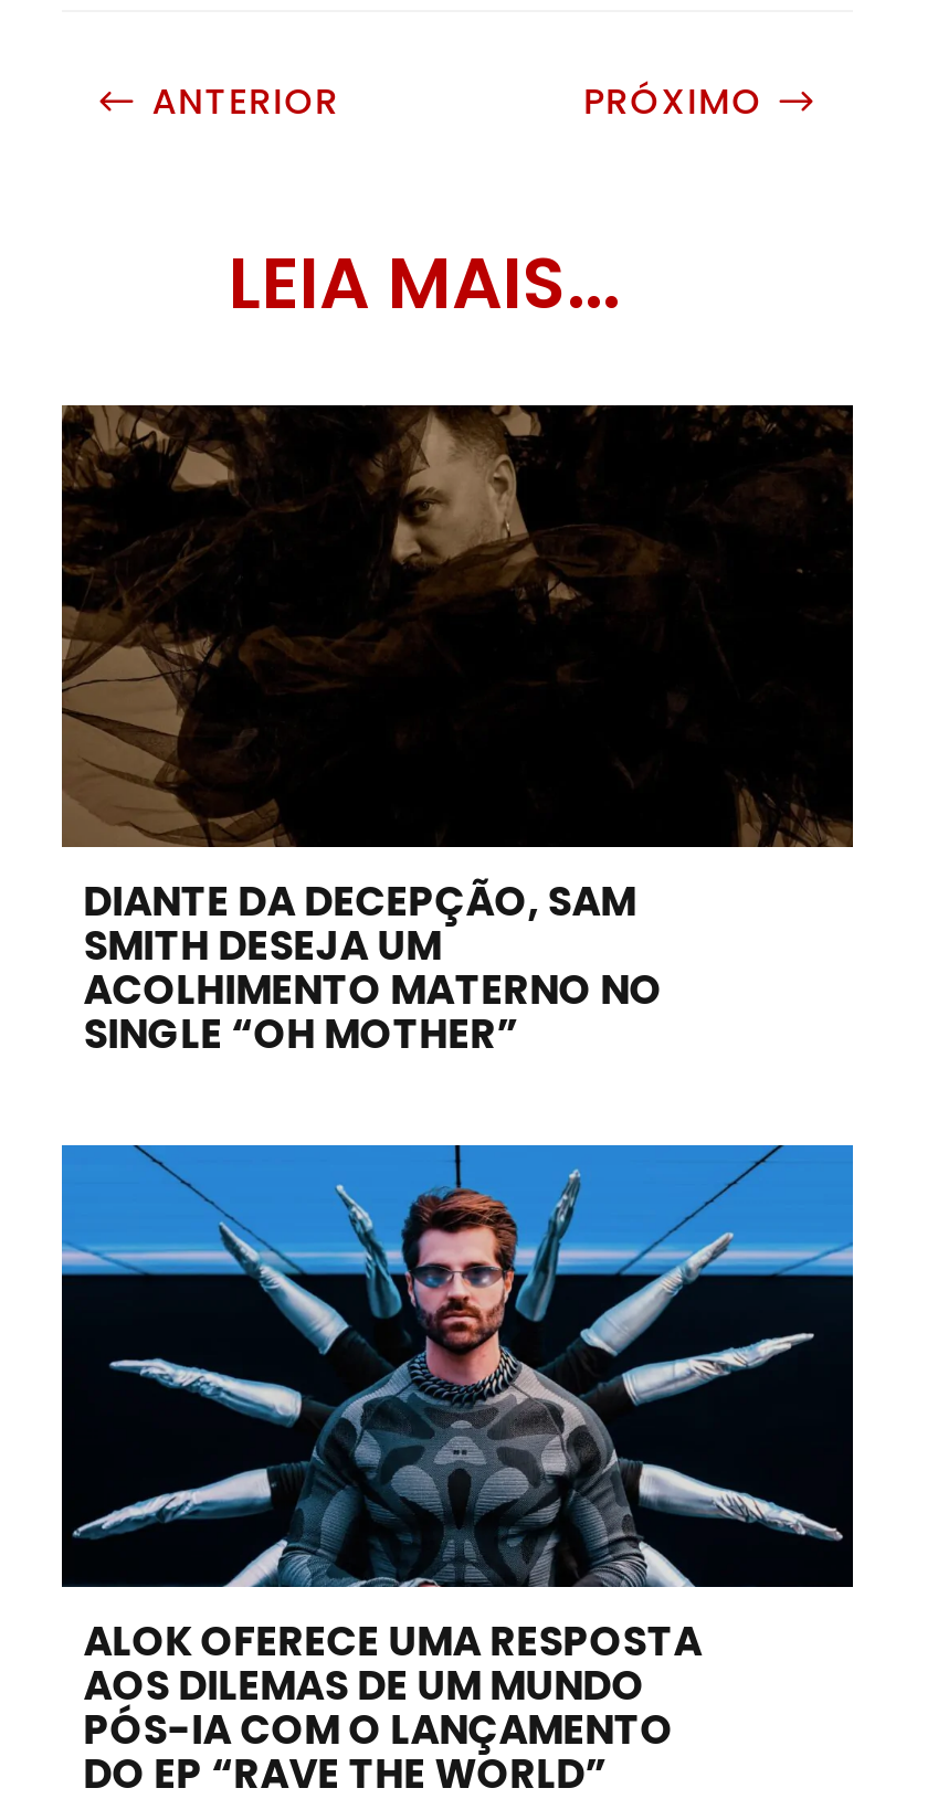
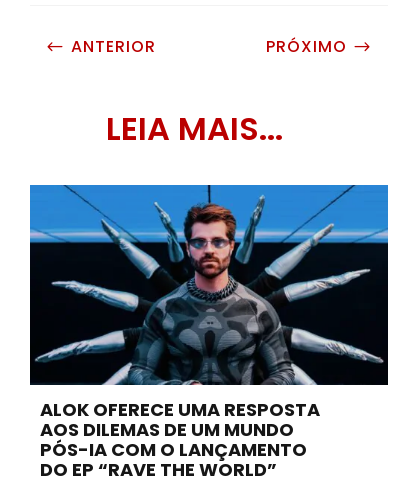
- [image]
- DIANTE DA DECEPÇÃO, SAM
- SMITH DESEJA UM
- ACOLHIMENTO MATERNO NO
- SINGLE “OH MOTHER”
